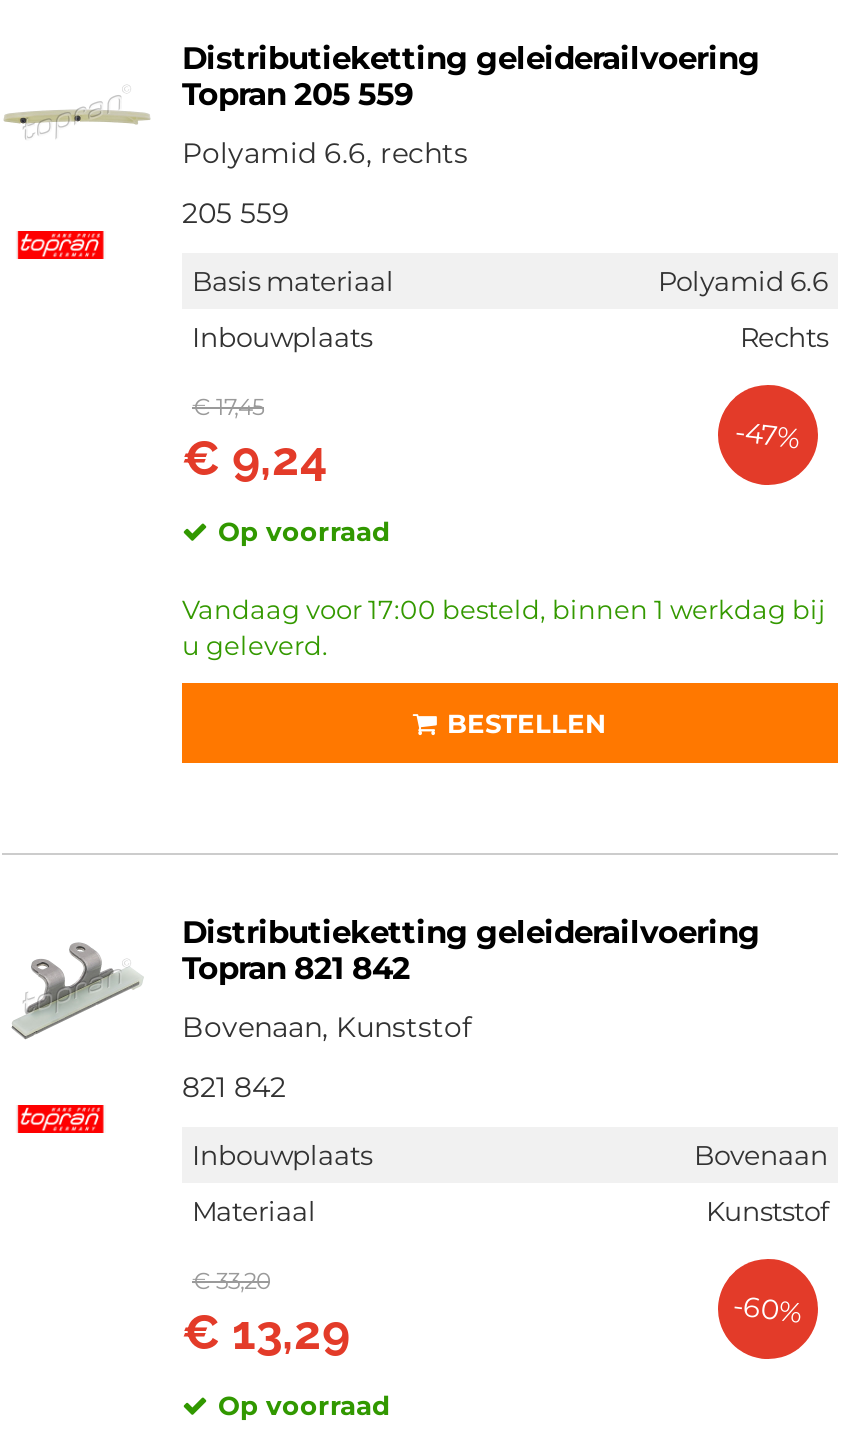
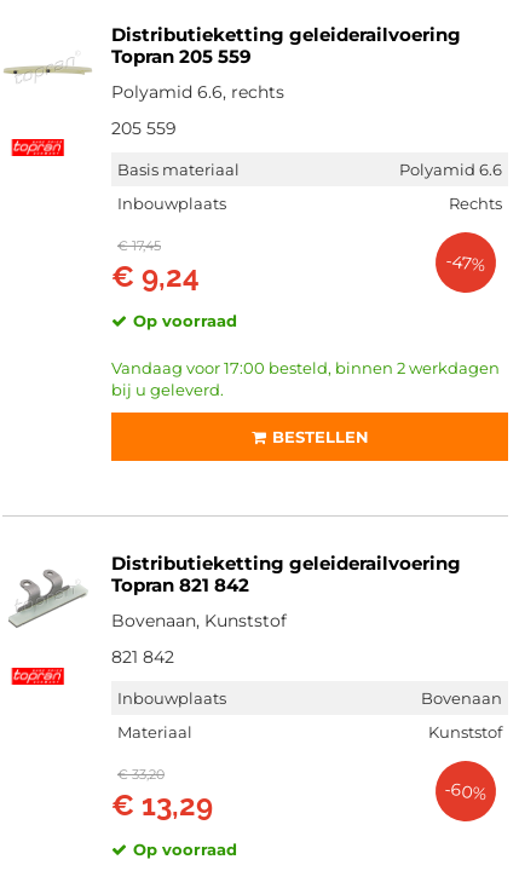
- Vandaag voor 17:00 besteld, binnen 1 werkdag bij
- u geleverd.
+ Vandaag voor 17:00 besteld, binnen 2 werkdagen
+ bij u geleverd.
